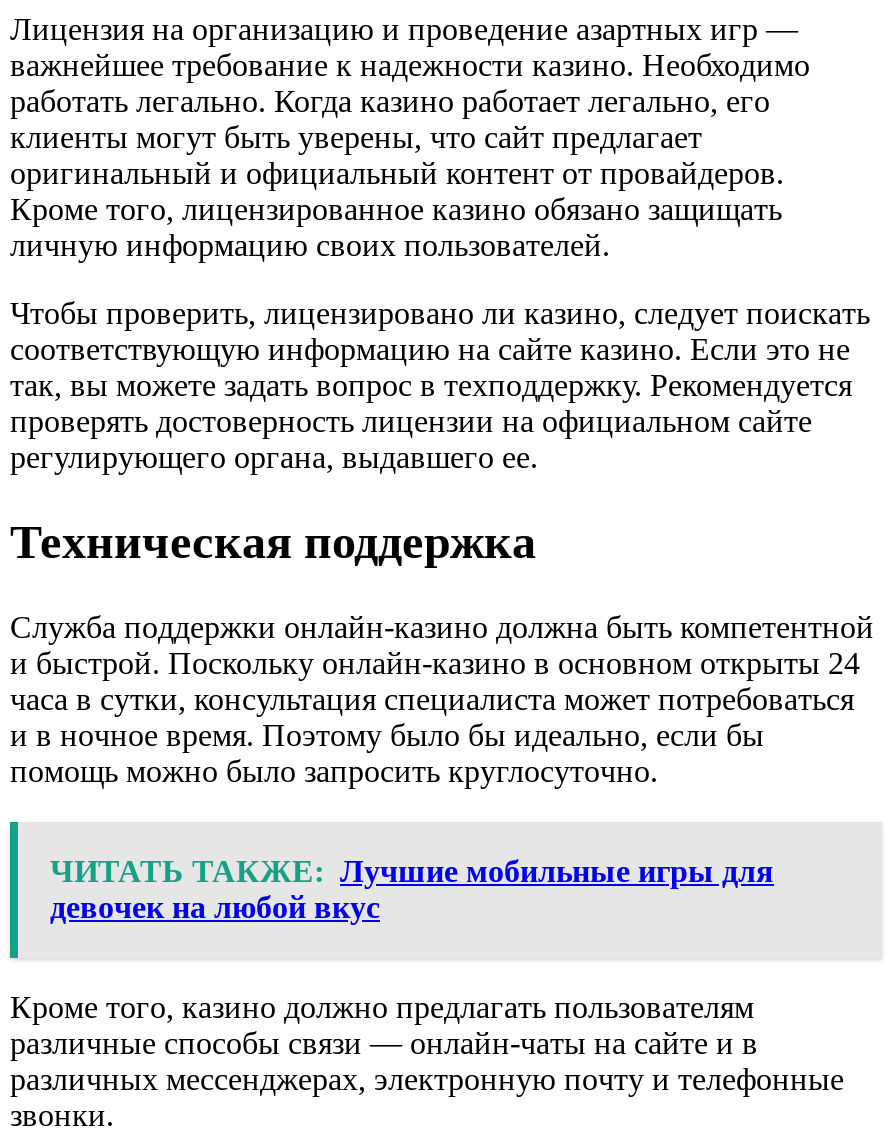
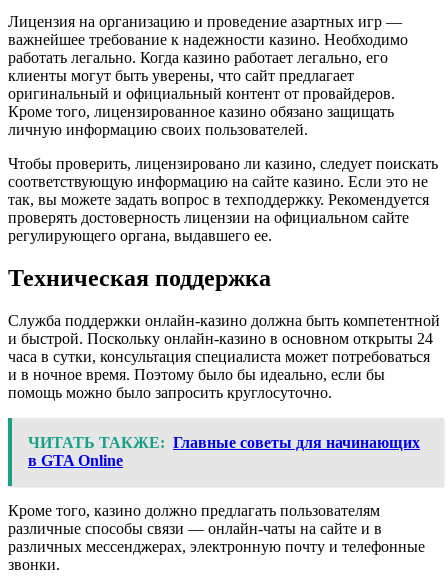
- ЧИТАТЬ ТАКЖЕ: Лучшие мобильные игры для
- девочек на любой вкус
+ ЧИТАТЬ ТАКЖЕ: Главные советы для начинающих
+ в GTA Online
